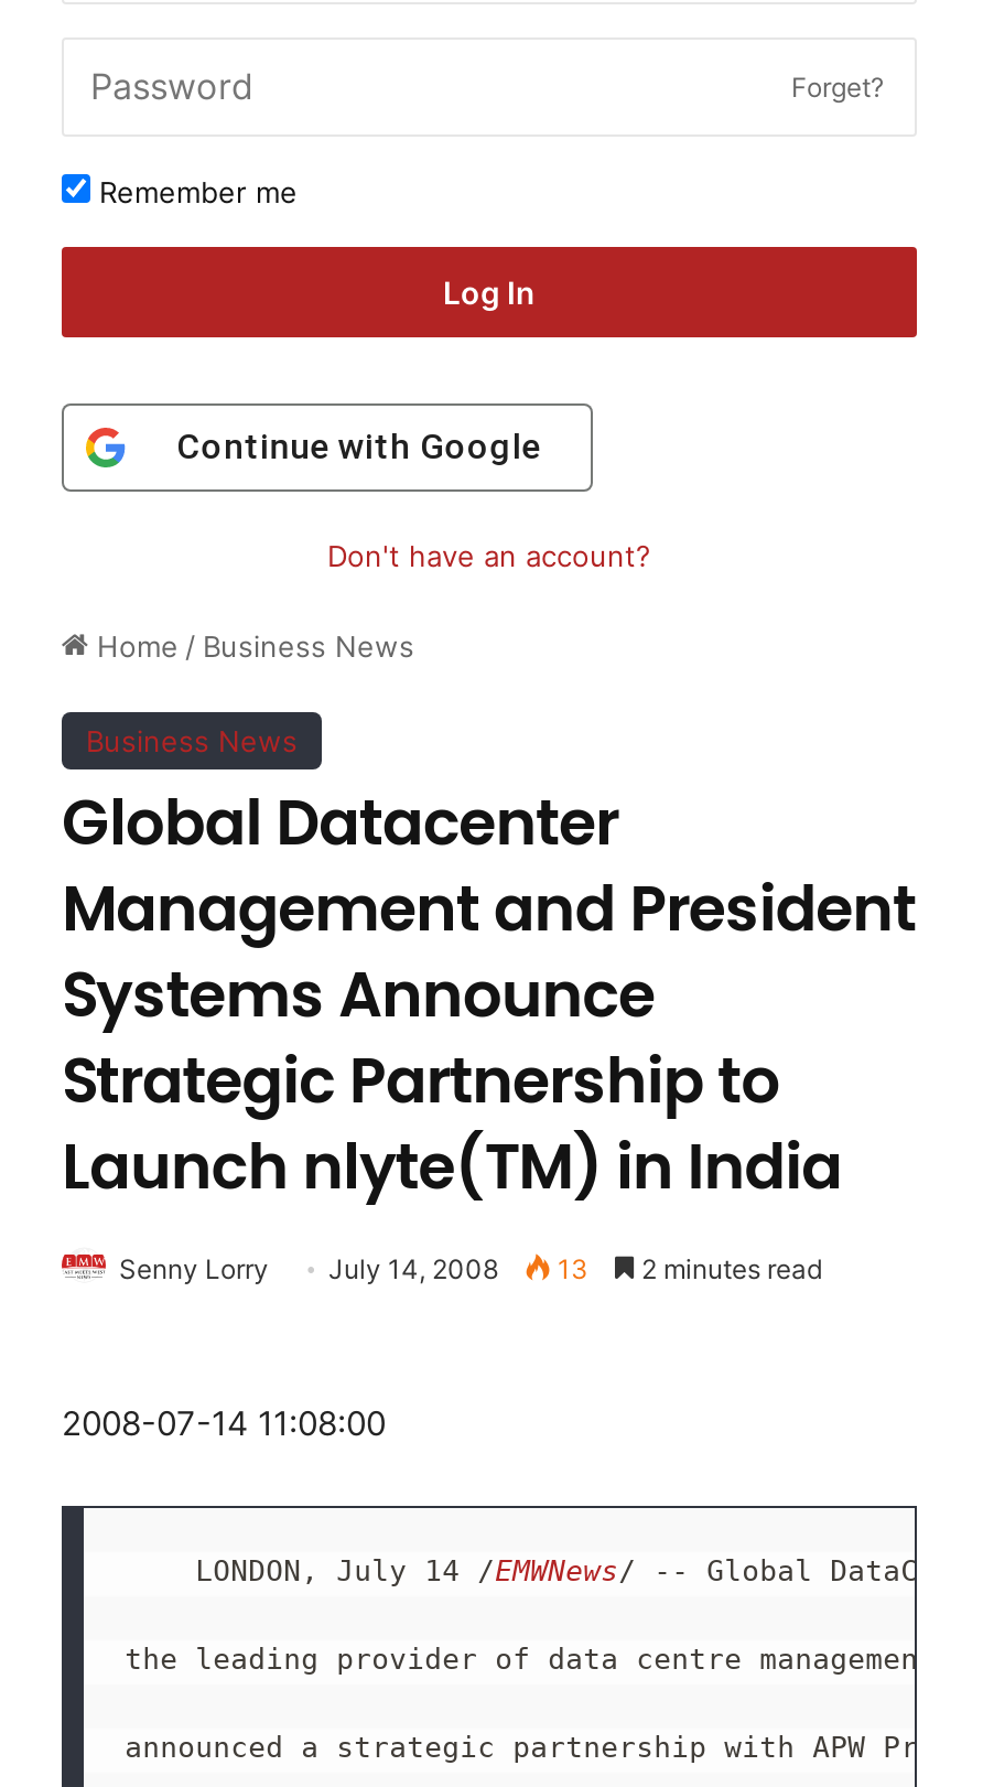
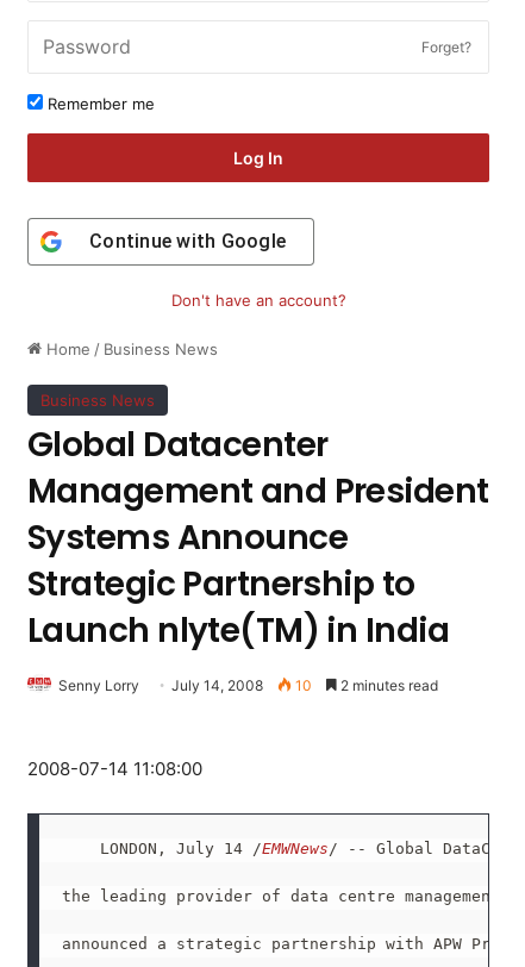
- Senny Lorry July 14, 2008 13 2 minutes read
+ Senny Lorry July 14, 2008 10 2 minutes read
